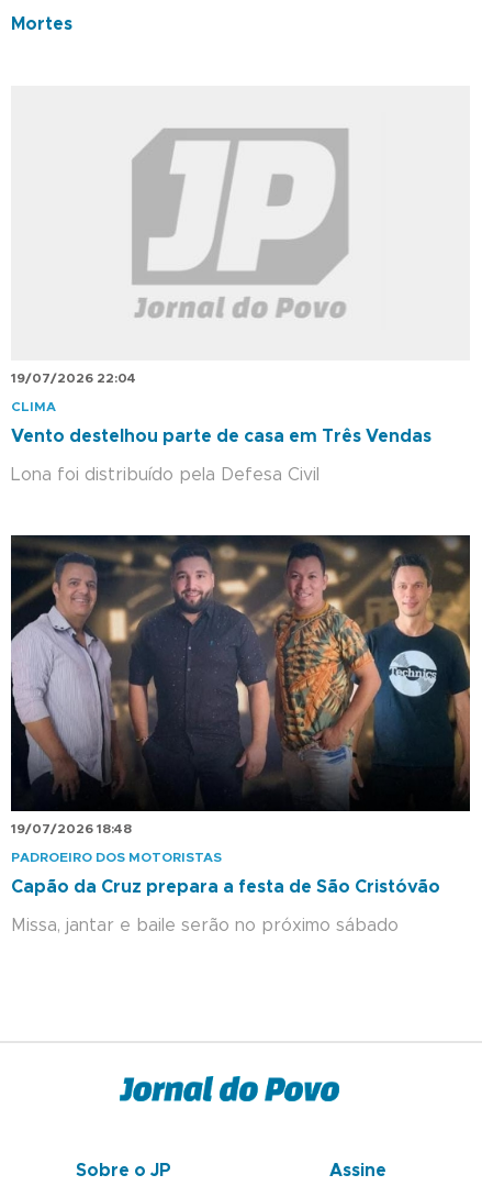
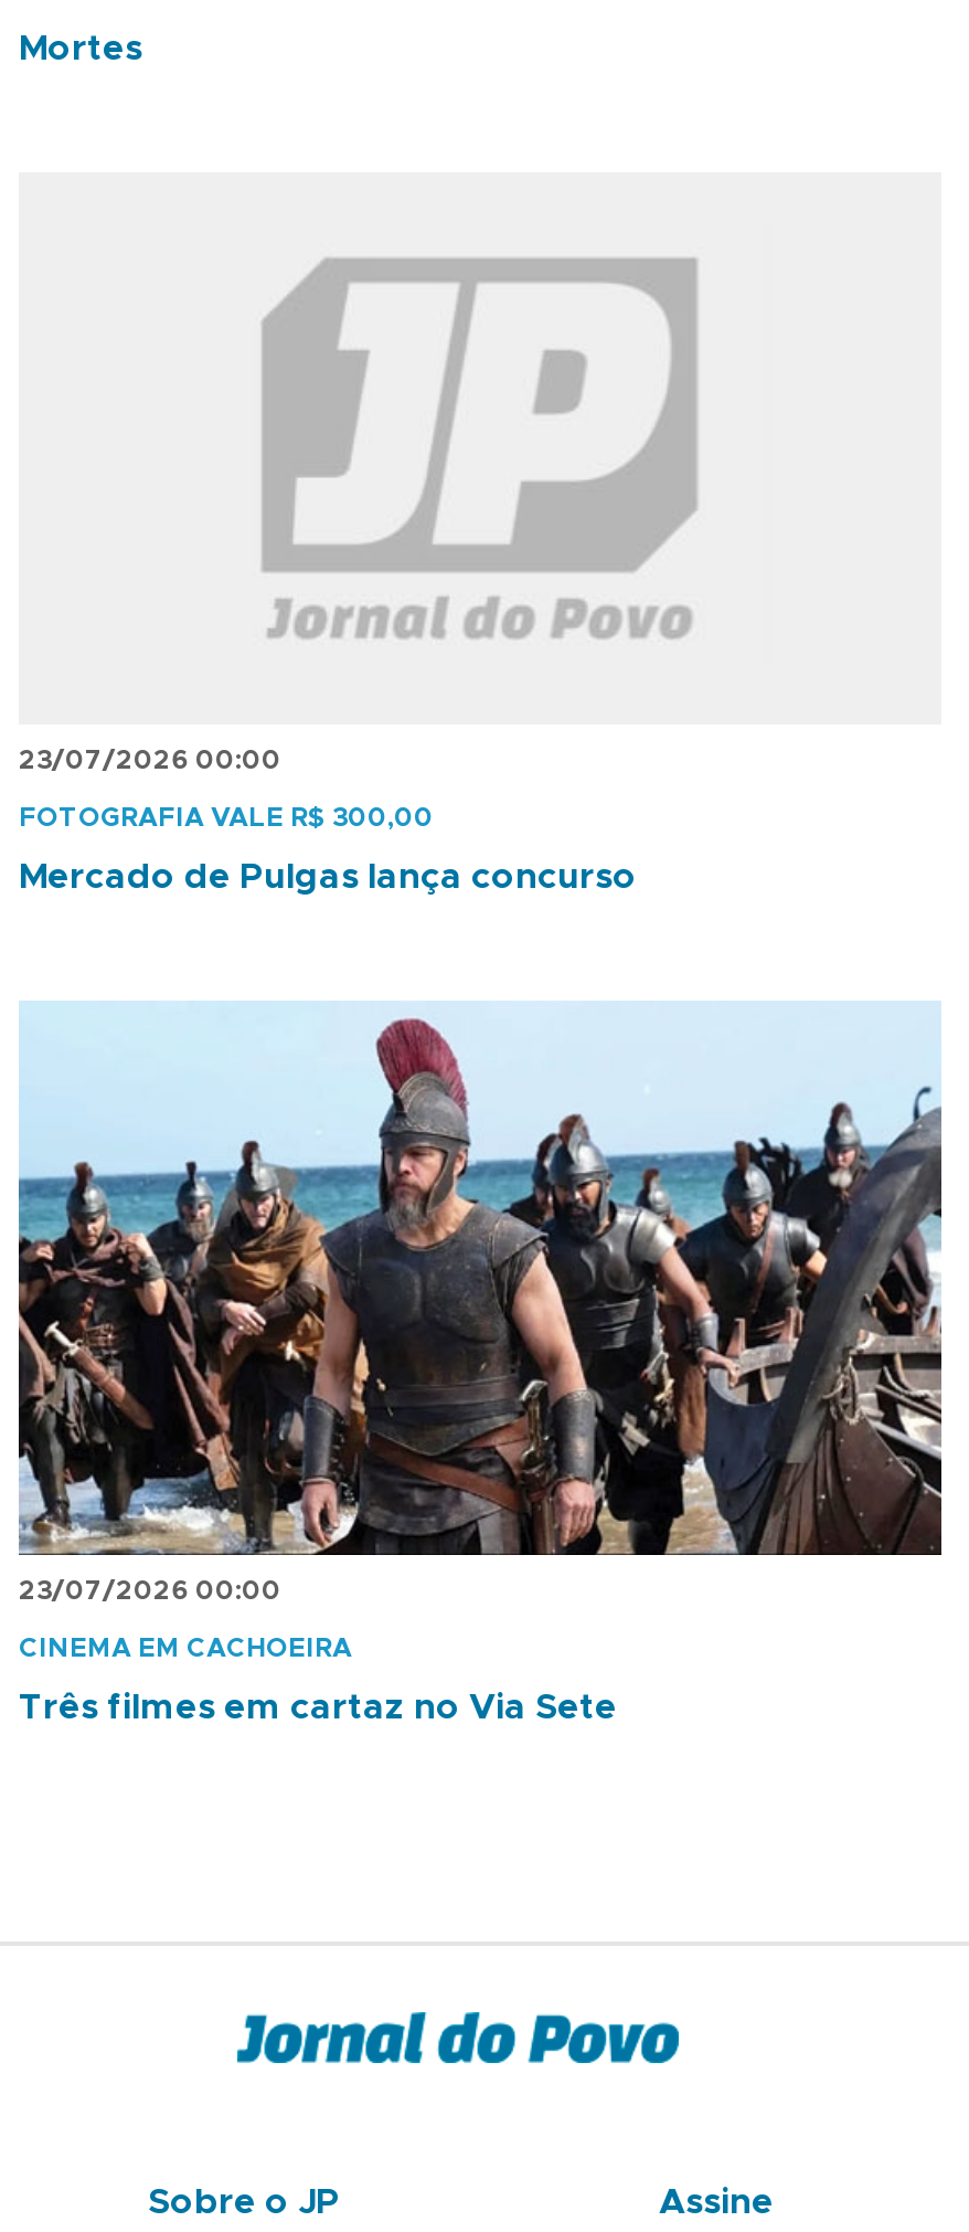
- 19/07/2026 22:04
- CLIMA
- Vento destelhou parte de casa em Três Vendas
- Lona foi distribuído pela Defesa Civil
+ 23/07/2026 00:00
+ FOTOGRAFIA VALE R$ 300,00
+ Mercado de Pulgas lança concurso

- [image]
- 19/07/2026 18:48
- PADROEIRO DOS MOTORISTAS
- Capão da Cruz prepara a festa de São Cristóvão
- Missa, jantar e baile serão no próximo sábado
+ [image]
+ 23/07/2026 00:00
+ CINEMA EM CACHOEIRA
+ Três filmes em cartaz no Via Sete
